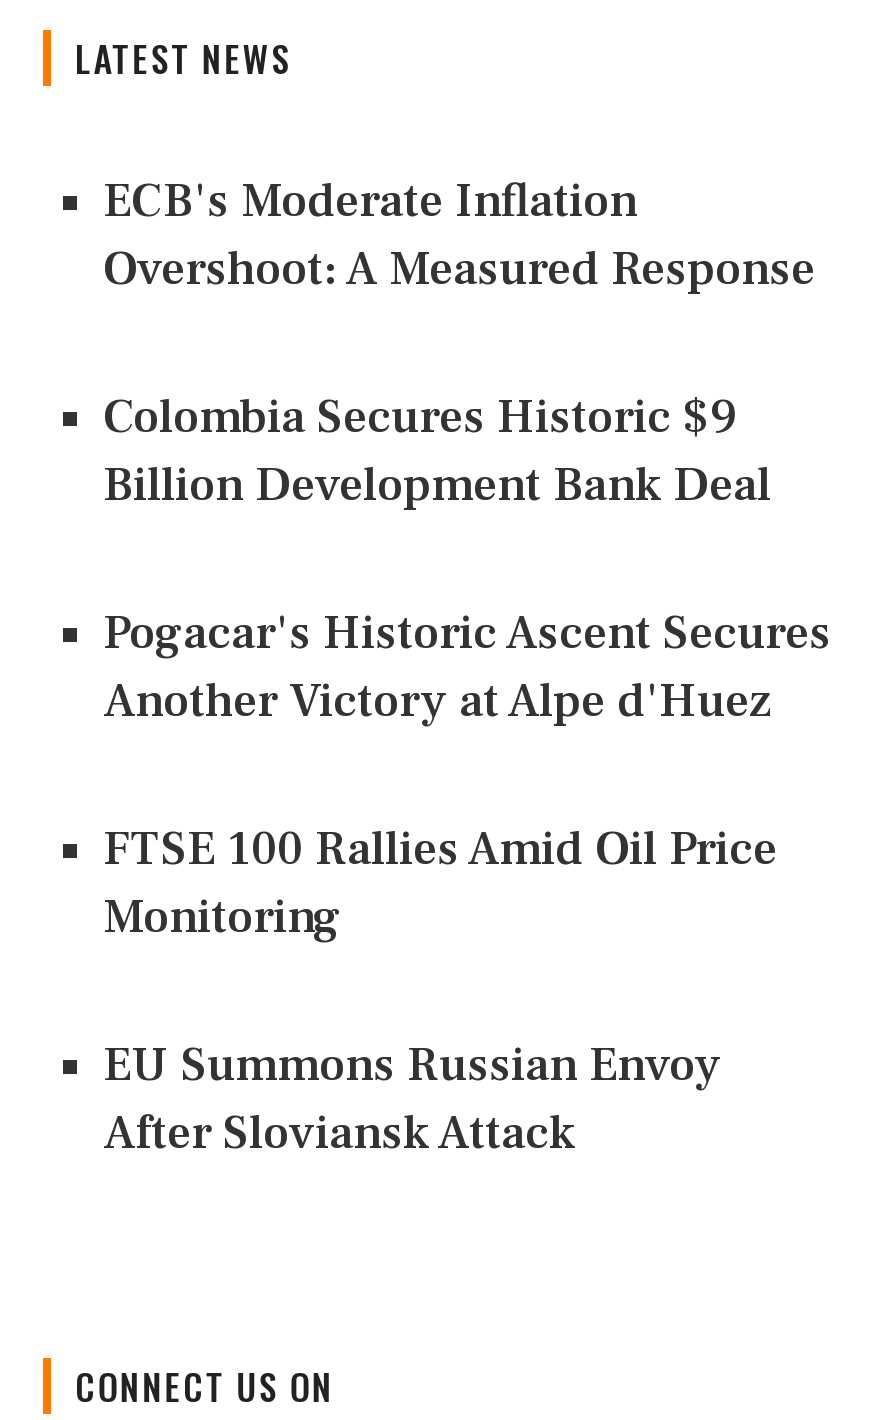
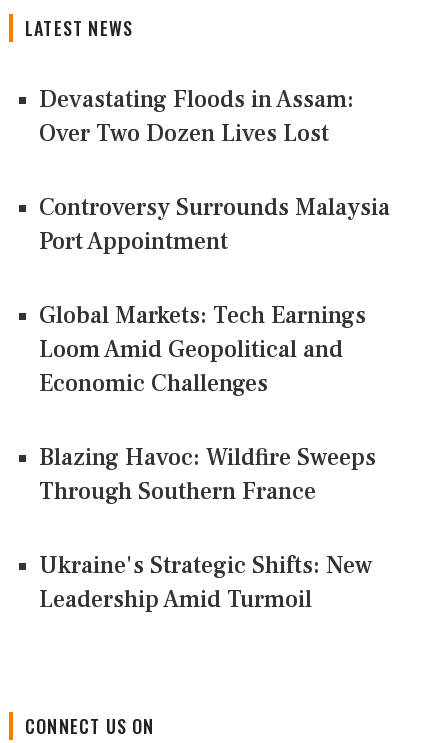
- ECB's Moderate Inflation
- Overshoot: A Measured Response
+ Devastating Floods in Assam:
+ Over Two Dozen Lives Lost

- Colombia Secures Historic $9
- Billion Development Bank Deal
+ Controversy Surrounds Malaysia
+ Port Appointment

- Pogacar's Historic Ascent Secures
- Another Victory at Alpe d'Huez
+ Global Markets: Tech Earnings
+ Loom Amid Geopolitical and
+ Economic Challenges

- FTSE 100 Rallies Amid Oil Price
- Monitoring
+ Blazing Havoc: Wildfire Sweeps
+ Through Southern France

- EU Summons Russian Envoy
- After Sloviansk Attack
+ Ukraine's Strategic Shifts: New
+ Leadership Amid Turmoil
